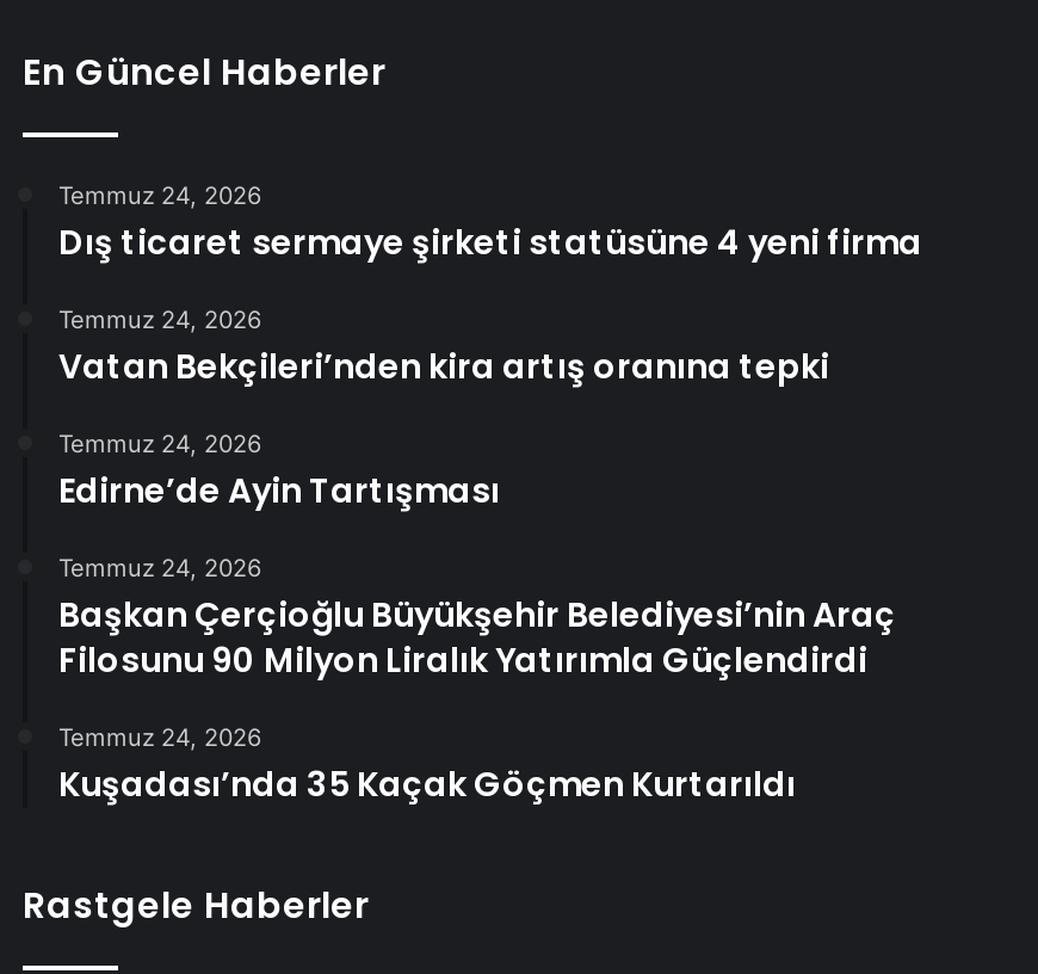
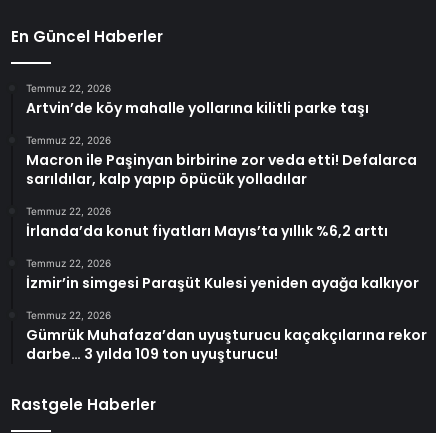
- Temmuz 24, 2026
- Dış ticaret sermaye şirketi statüsüne 4 yeni firma
+ Temmuz 22, 2026
+ Artvin’de köy mahalle yollarına kilitli parke taşı

- Temmuz 24, 2026
- Vatan Bekçileri’nden kira artış oranına tepki
+ Temmuz 22, 2026
+ Macron ile Paşinyan birbirine zor veda etti! Defalarca
+ sarıldılar, kalp yapıp öpücük yolladılar

- Temmuz 24, 2026
- Edirne’de Ayin Tartışması
+ Temmuz 22, 2026
+ İrlanda’da konut fiyatları Mayıs’ta yıllık %6,2 arttı

- Temmuz 24, 2026
- Başkan Çerçioğlu Büyükşehir Belediyesi’nin Araç
- Filosunu 90 Milyon Liralık Yatırımla Güçlendirdi
+ Temmuz 22, 2026
+ İzmir’in simgesi Paraşüt Kulesi yeniden ayağa kalkıyor

- Temmuz 24, 2026
- Kuşadası’nda 35 Kaçak Göçmen Kurtarıldı
+ Temmuz 22, 2026
+ Gümrük Muhafaza’dan uyuşturucu kaçakçılarına rekor
+ darbe… 3 yılda 109 ton uyuşturucu!
